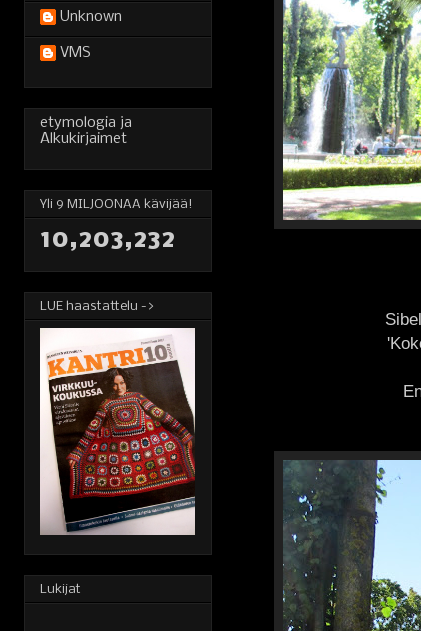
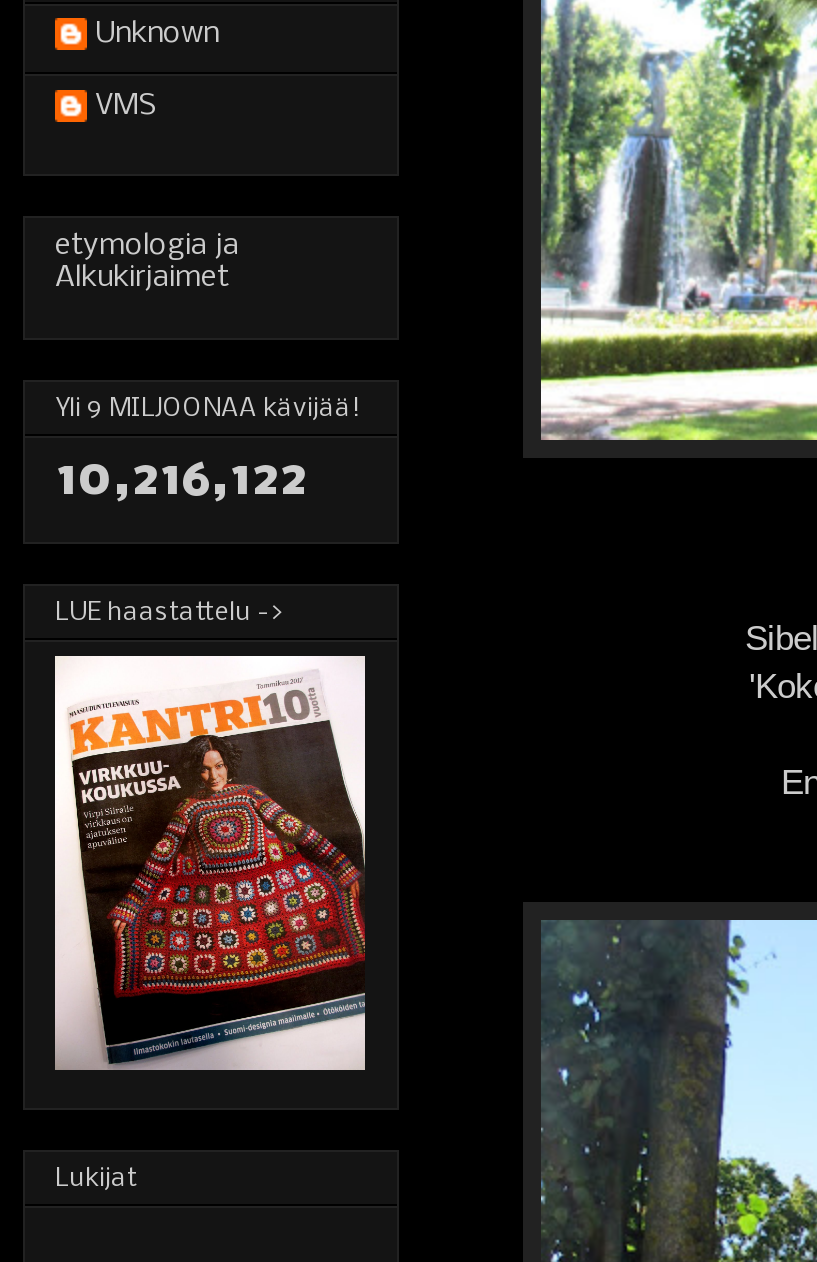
- 10,203,232
+ 10,216,122
